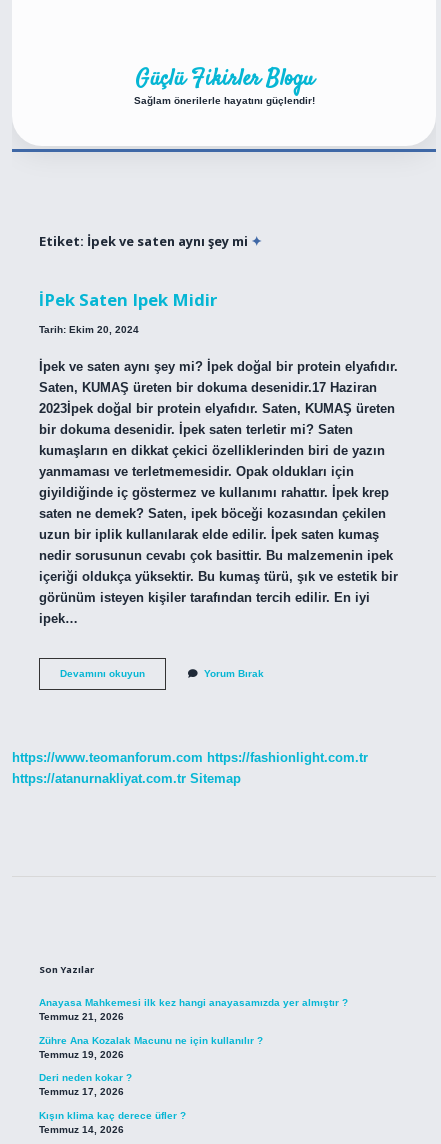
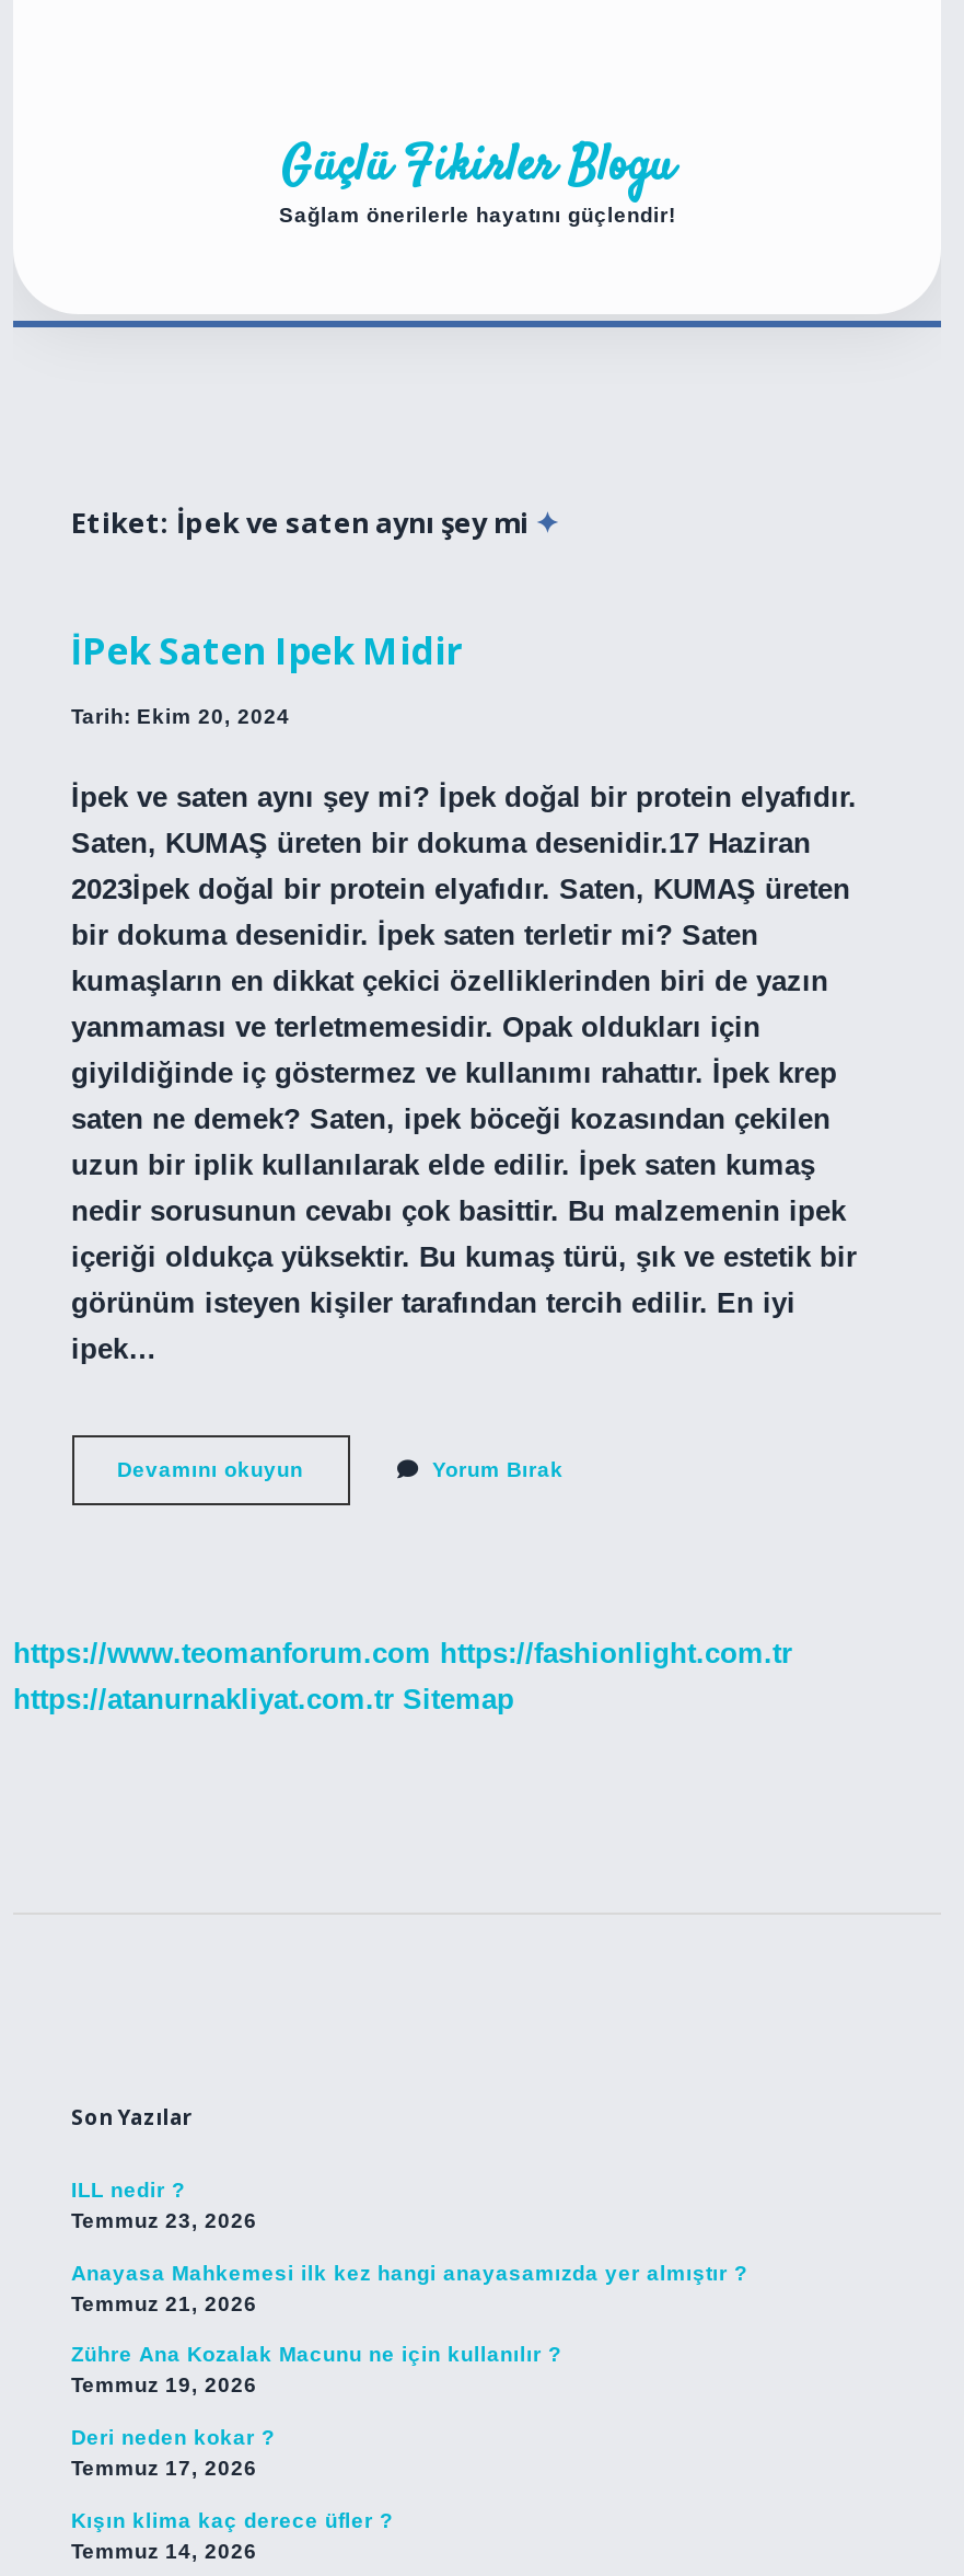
+ ILL nedir ?
+ Temmuz 23, 2026
